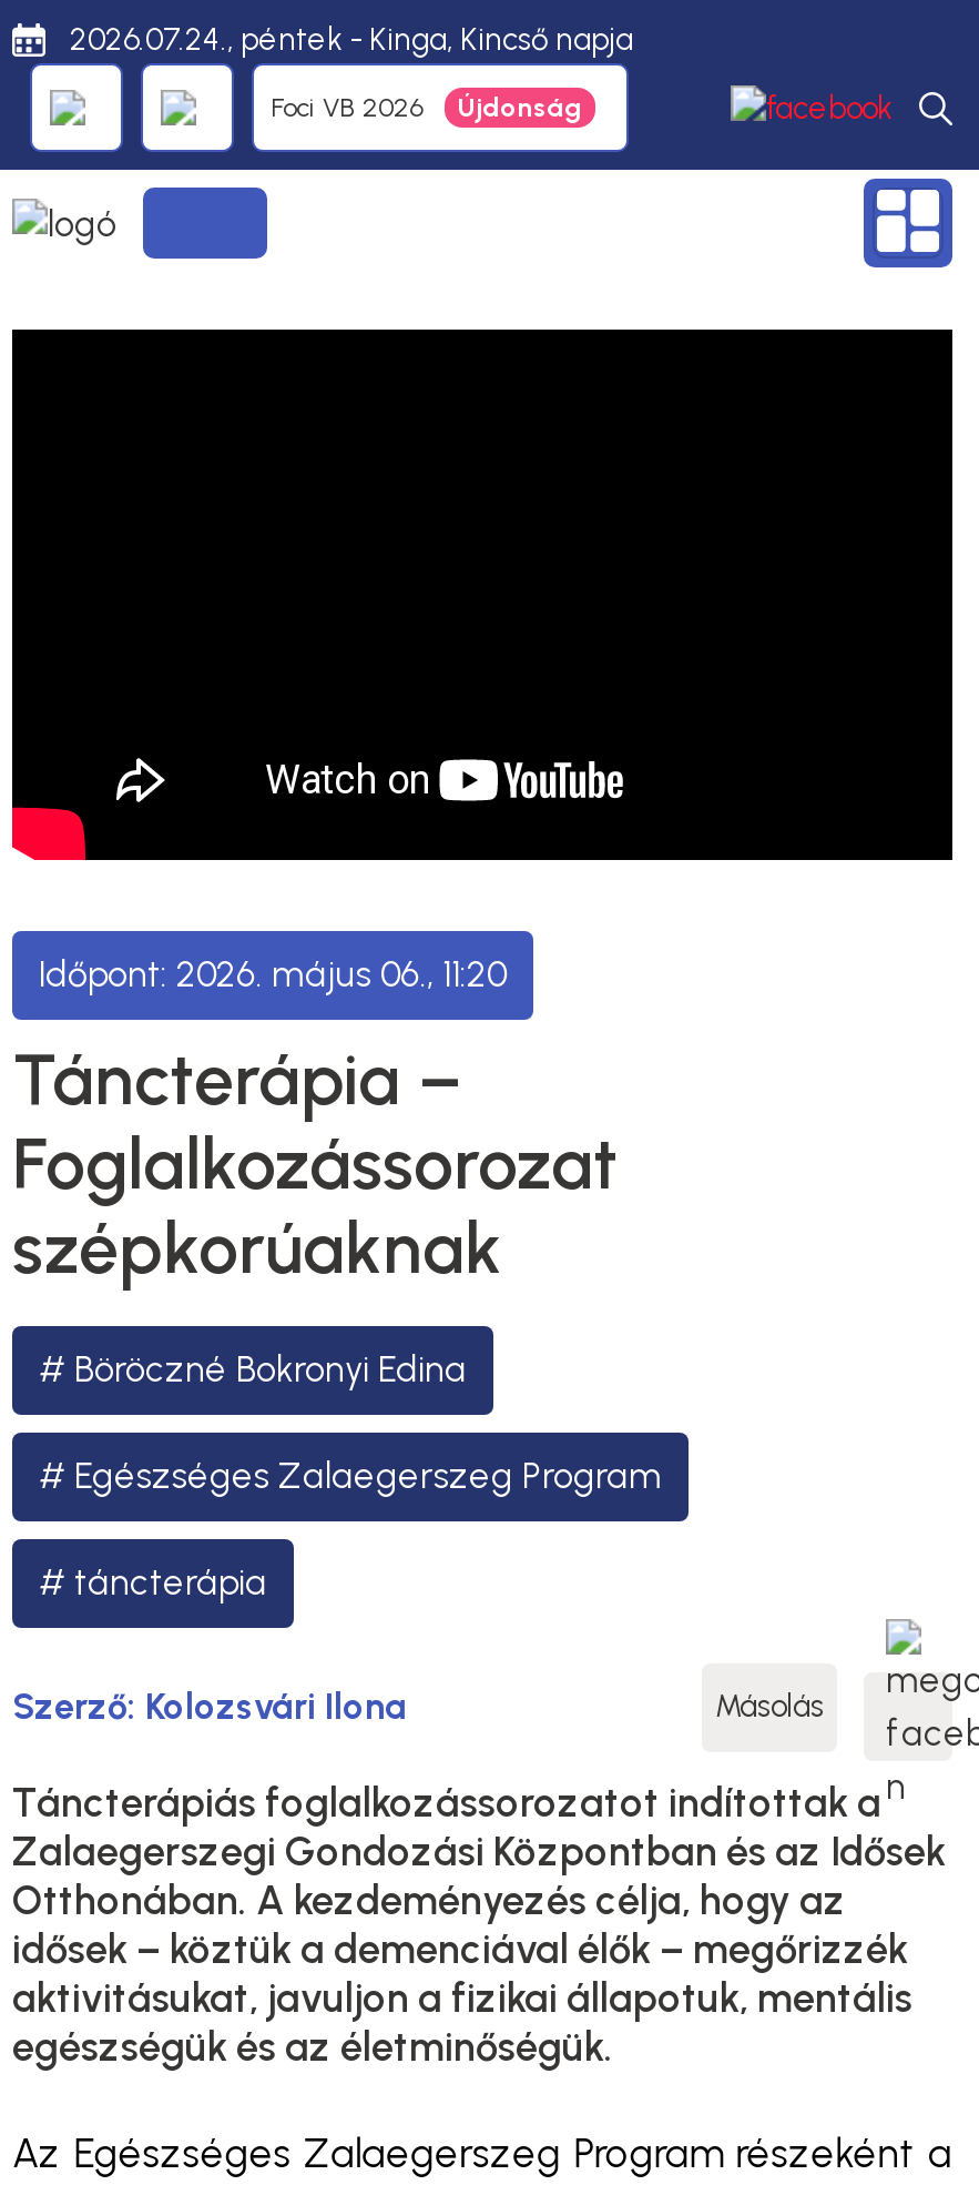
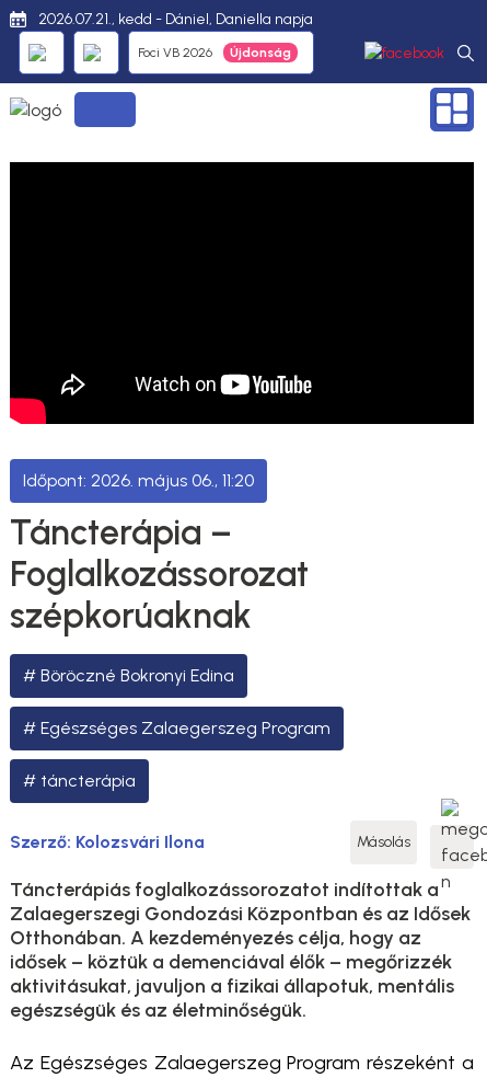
- 2026.07.24., péntek - Kinga, Kincső napja
+ 2026.07.21., kedd - Dániel, Daniella napja
